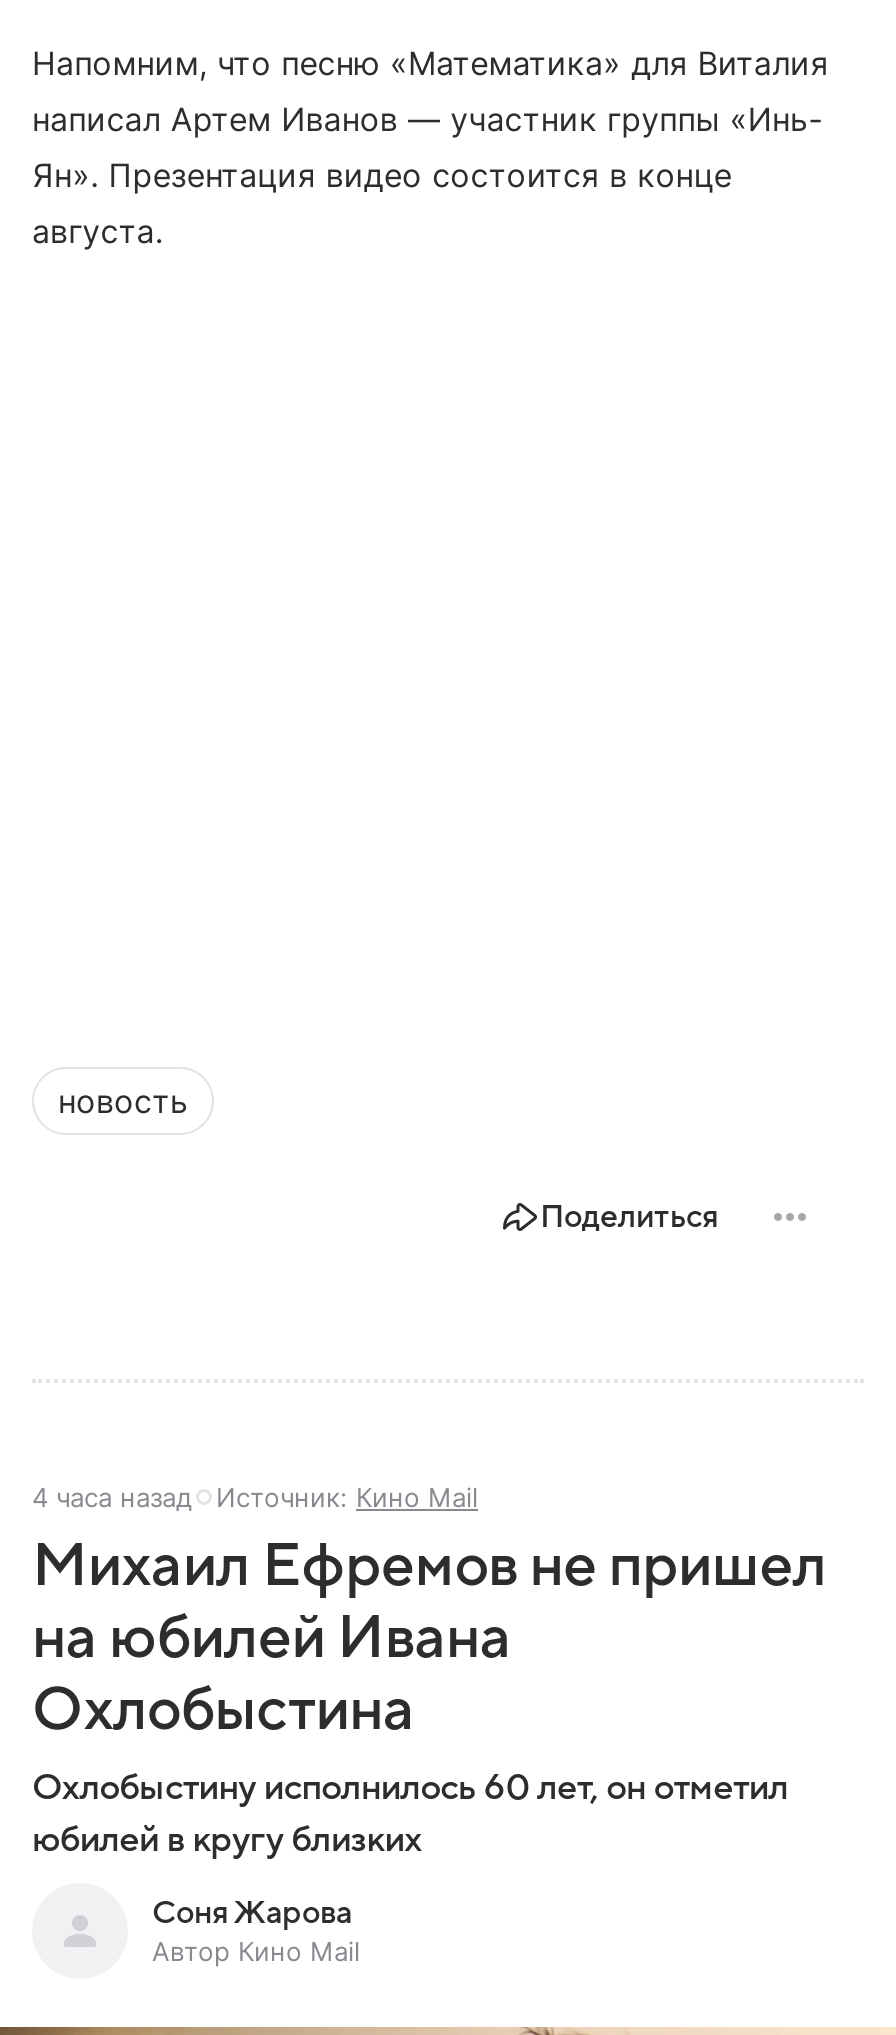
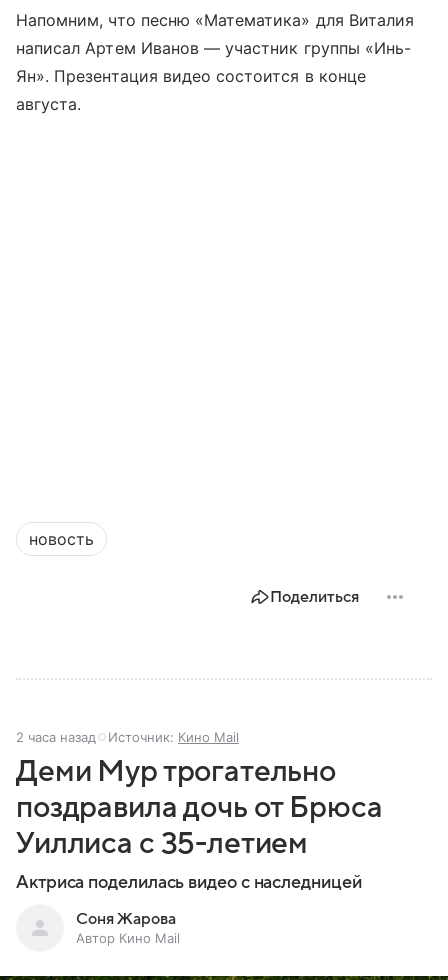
- 4 часа назад Источник: Кино Mail
+ 2 часа назад Источник: Кино Mail

- Михаил Ефремов не пришел
- на юбилей Ивана
- Охлобыстина
- Охлобыстину исполнилось 60 лет, он отметил
- юбилей в кругу близких
+ Деми Мур трогательно
+ поздравила дочь от Брюса
+ Уиллиса с 35-летием
+ Актриса поделилась видео с наследницей
